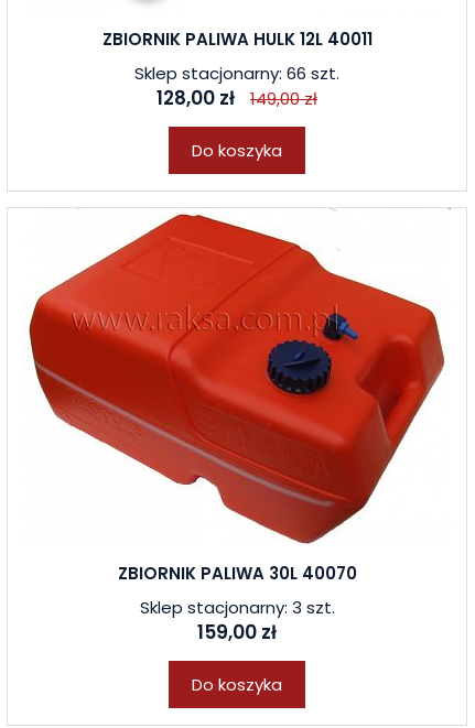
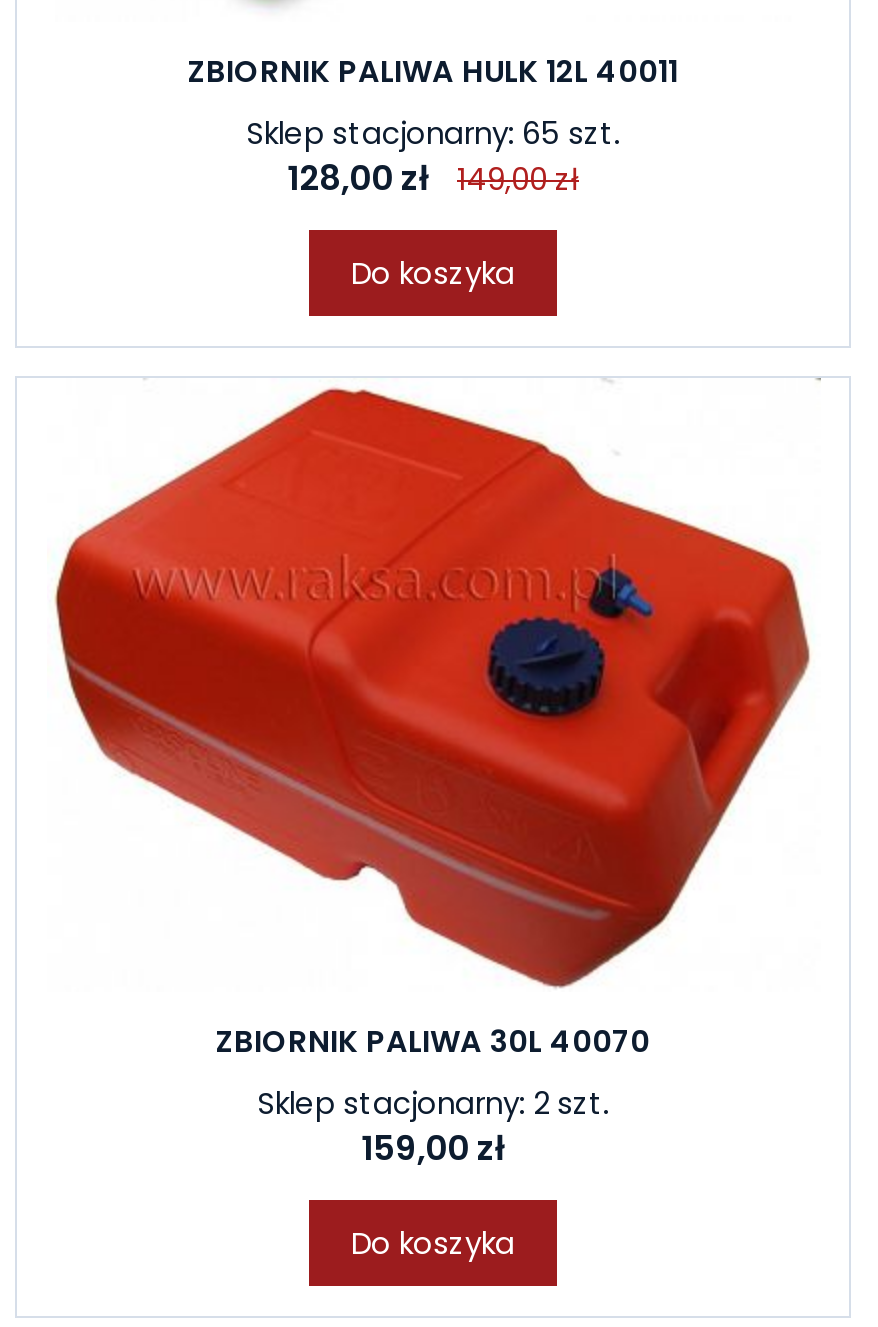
- Sklep stacjonarny: 66 szt.
+ Sklep stacjonarny: 65 szt.

- Sklep stacjonarny: 3 szt.
+ Sklep stacjonarny: 2 szt.
